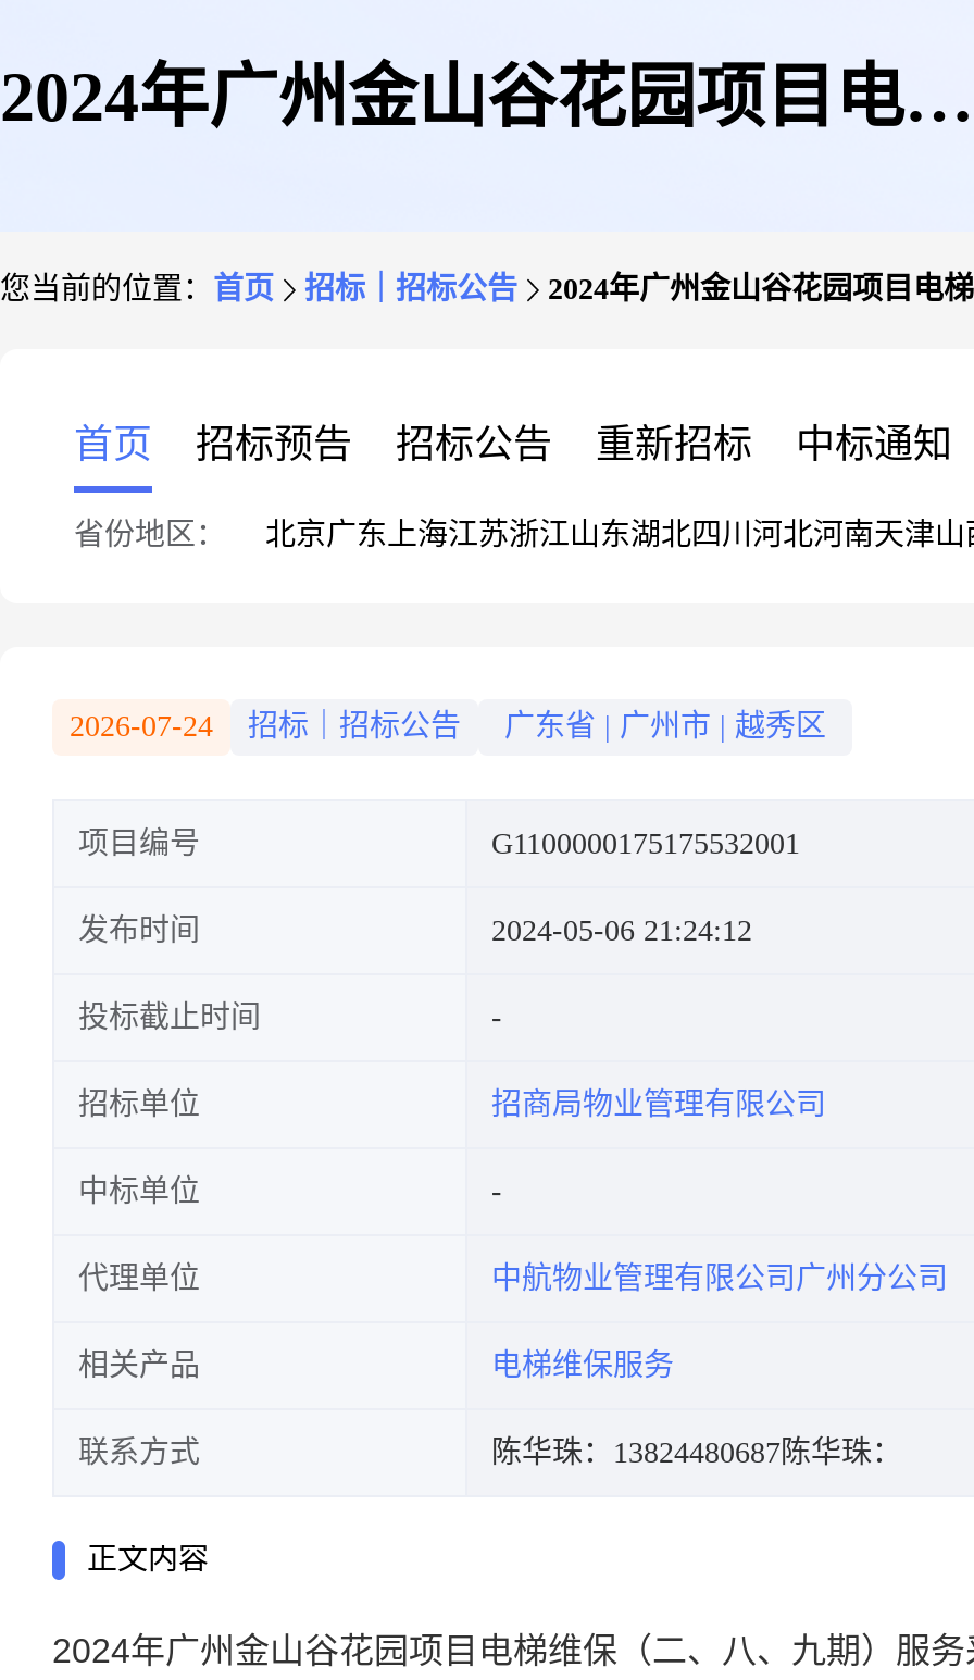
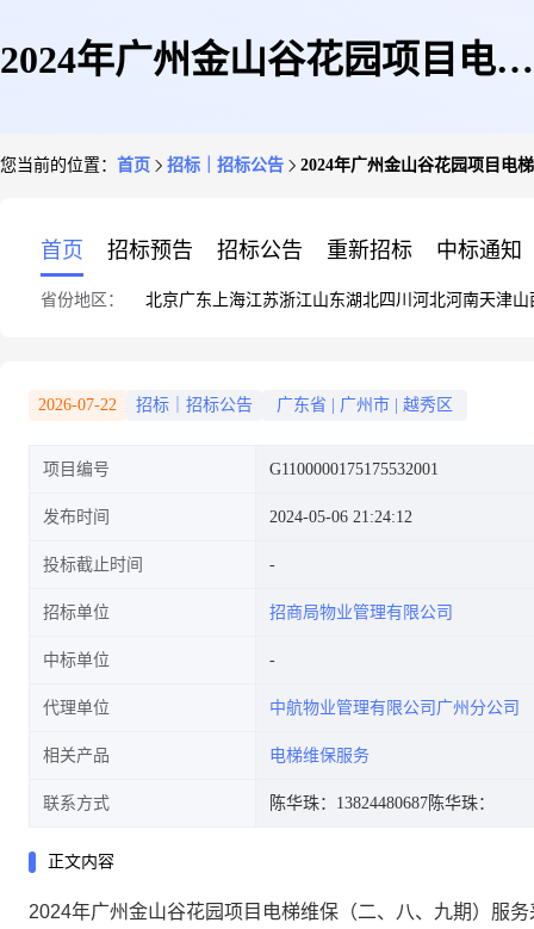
- 2026-07-24
+ 2026-07-22
